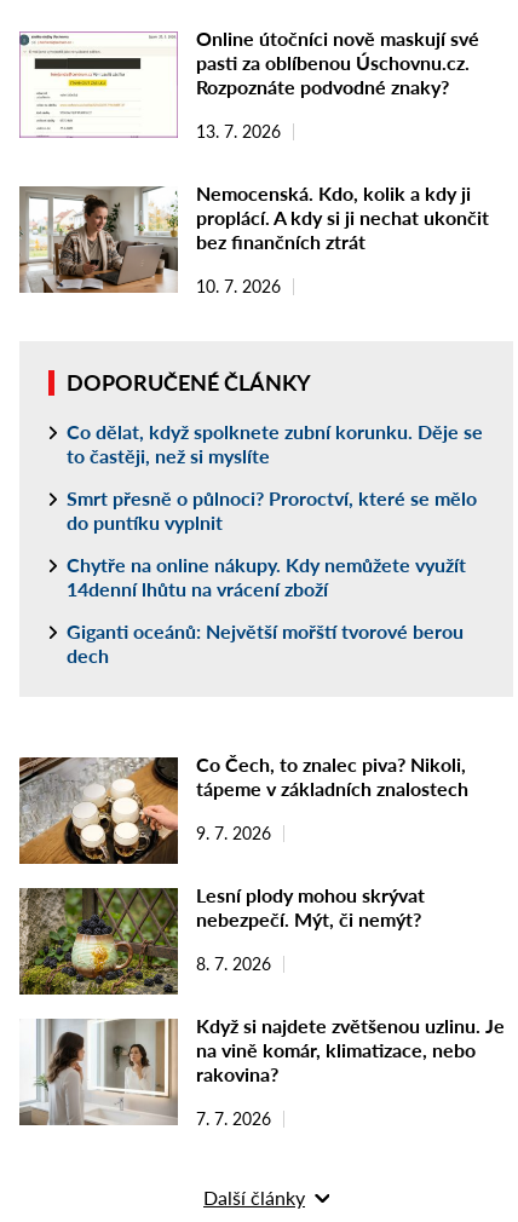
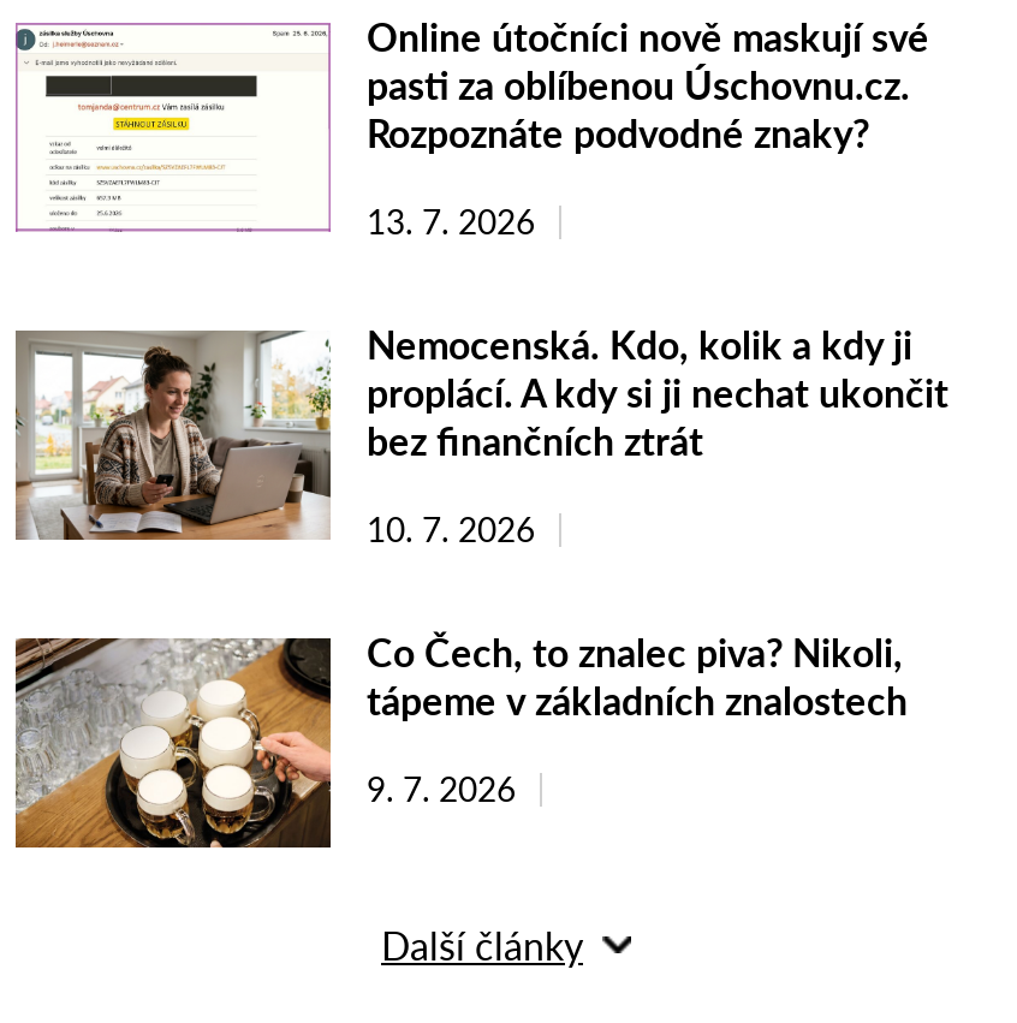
- DOPORUČENÉ ČLÁNKY
- Co dělat, když spolknete zubní korunku. Děje se
- to častěji, než si myslíte
- Smrt přesně o půlnoci? Proroctví, které se mělo
- do puntíku vyplnit
- Chytře na online nákupy. Kdy nemůžete využít
- 14denní lhůtu na vrácení zboží
- Giganti oceánů: Největší mořští tvorové berou
- dech

- [image]
- Lesní plody mohou skrývat
- nebezpečí. Mýt, či nemýt?
- 8. 7. 2026
- Když si najdete zvětšenou uzlinu. Je
- na vině komár, klimatizace, nebo
- rakovina?
- 7. 7. 2026

- [image]
